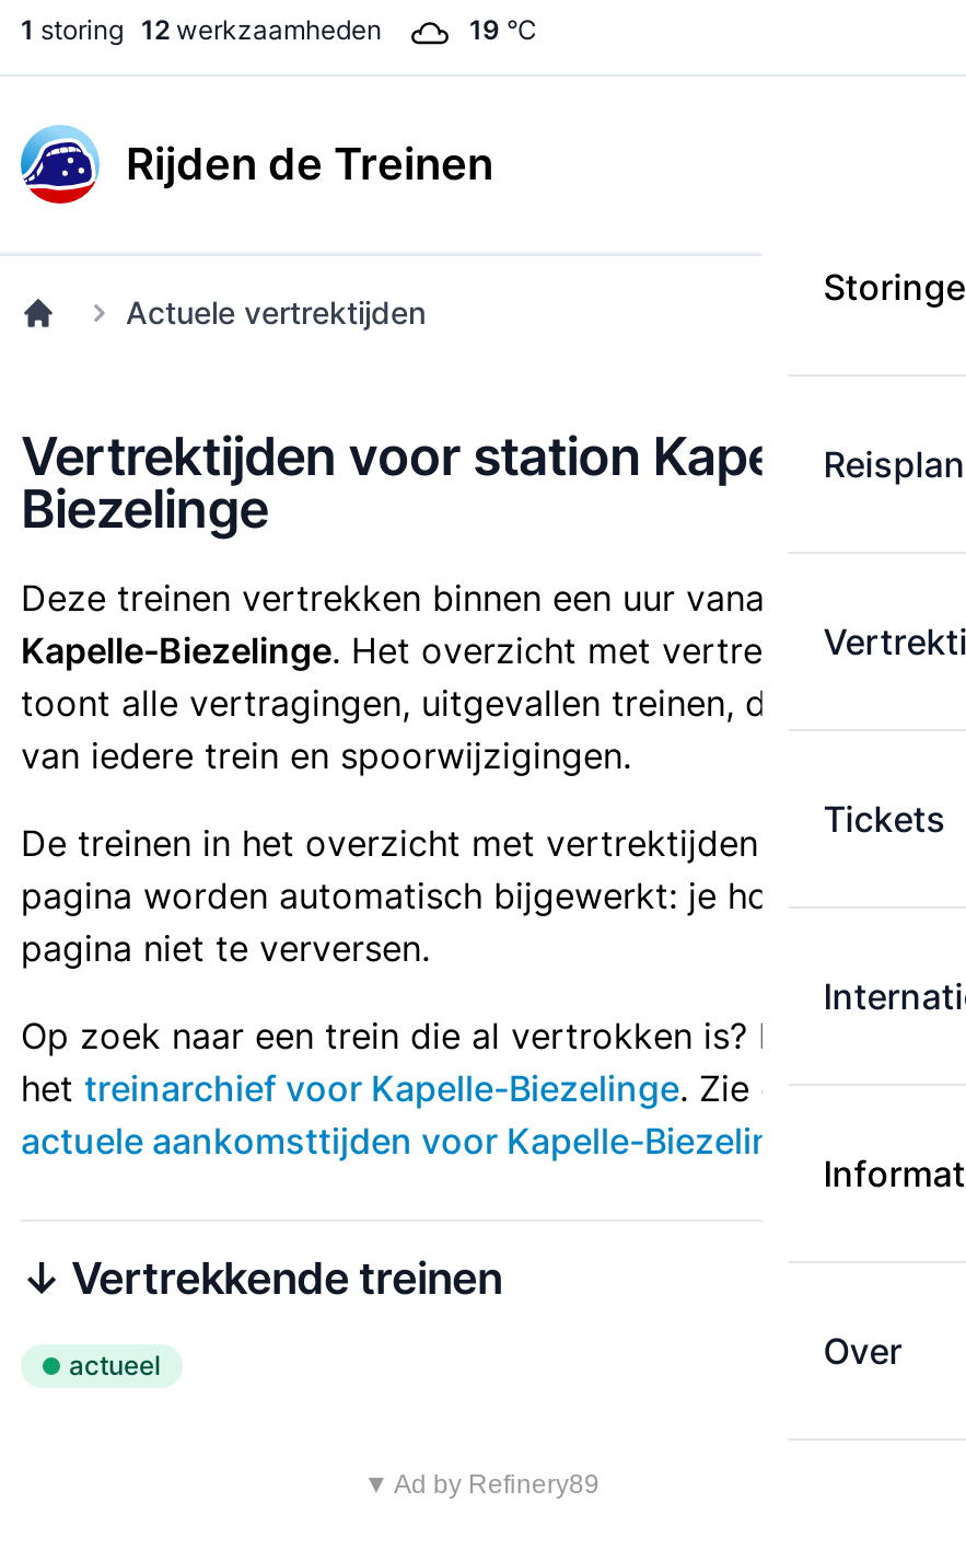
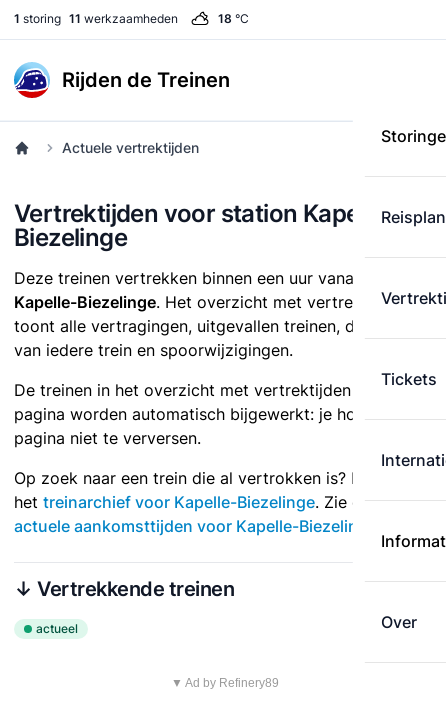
- 1 storing 12 werkzaamheden
+ 1 storing 11 werkzaamheden

- 19 °C
+ 18 °C
